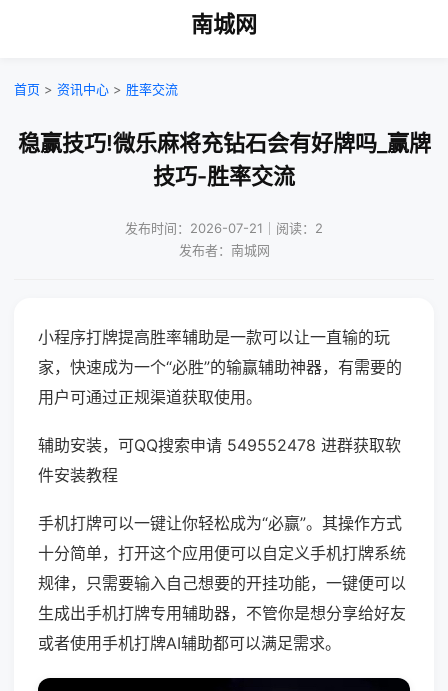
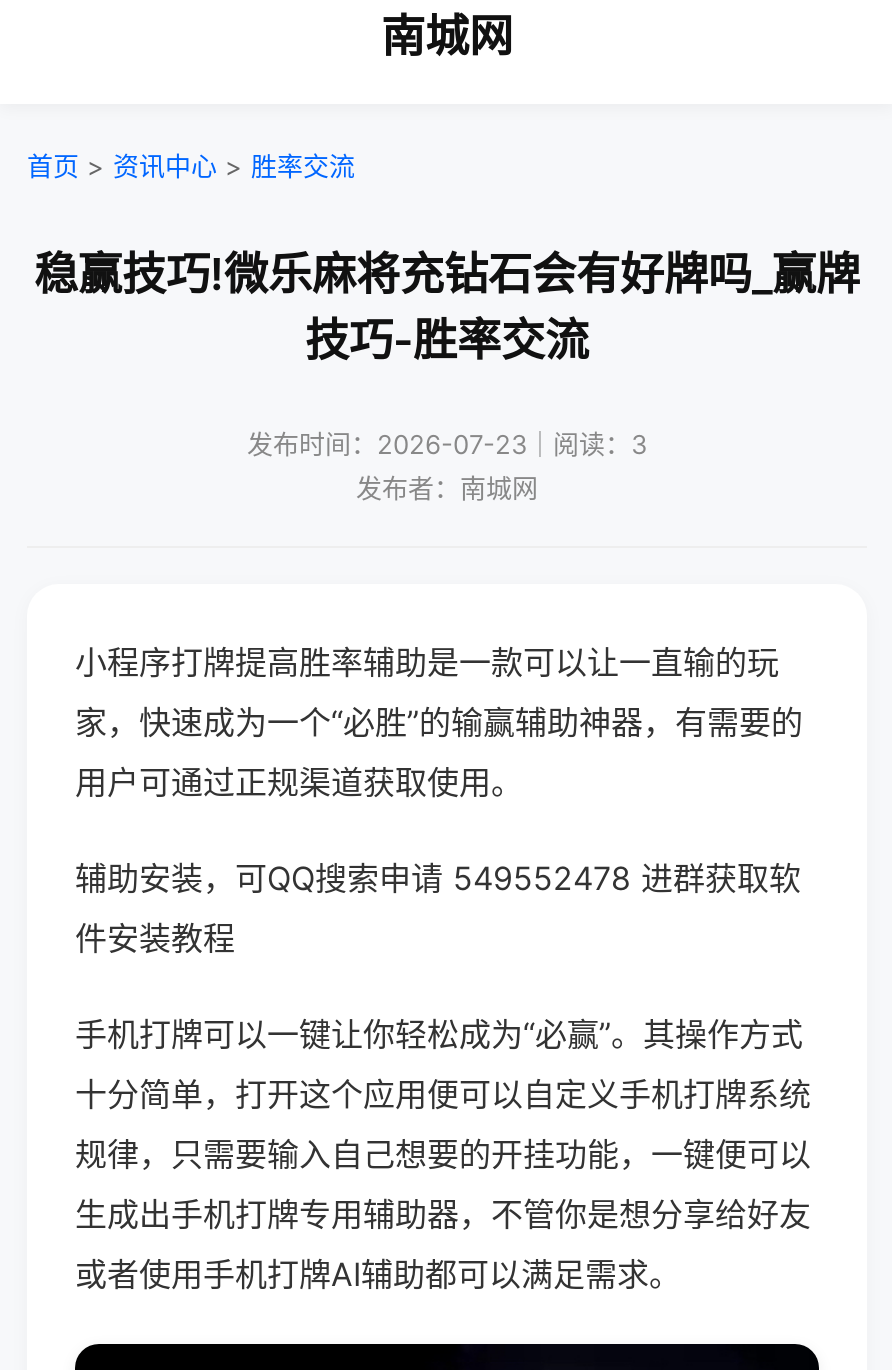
- 发布时间：2026-07-21｜阅读：2
+ 发布时间：2026-07-23｜阅读：3
